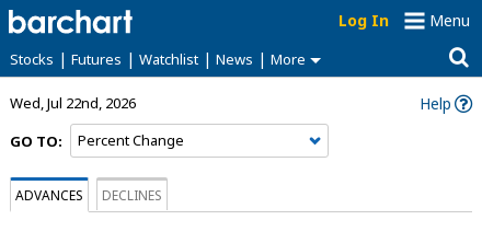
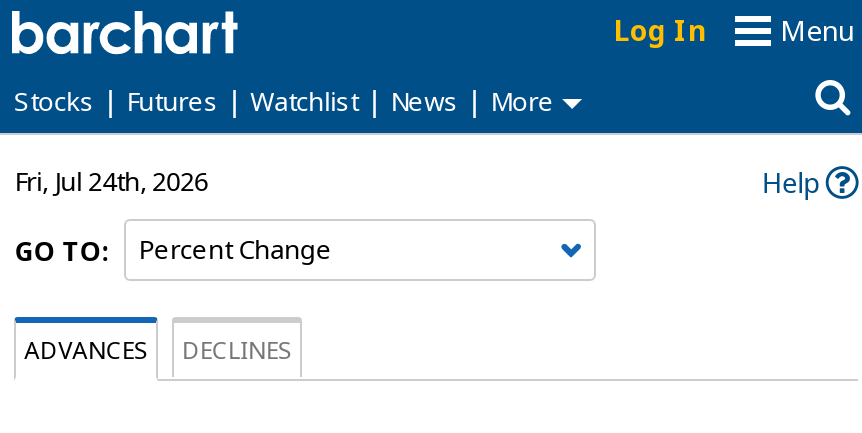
- Wed, Jul 22nd, 2026
+ Fri, Jul 24th, 2026
